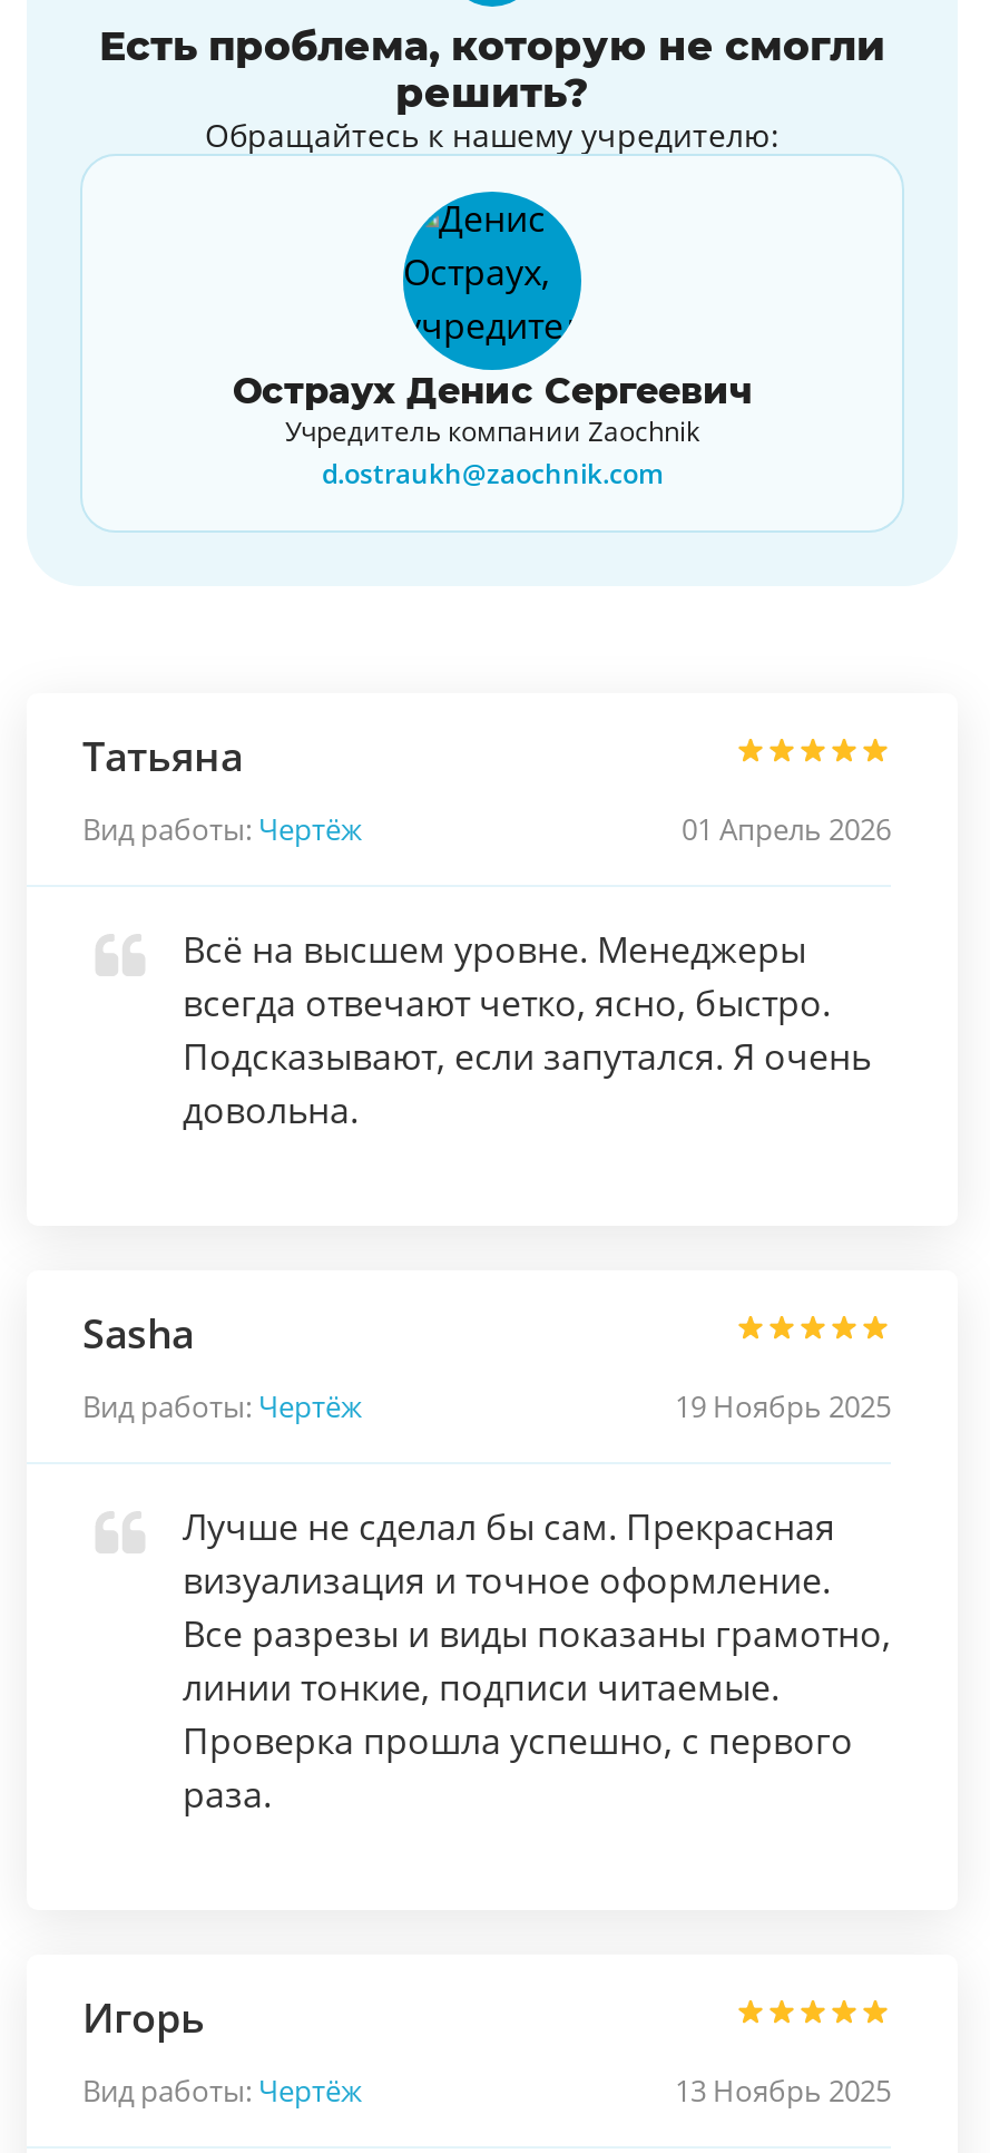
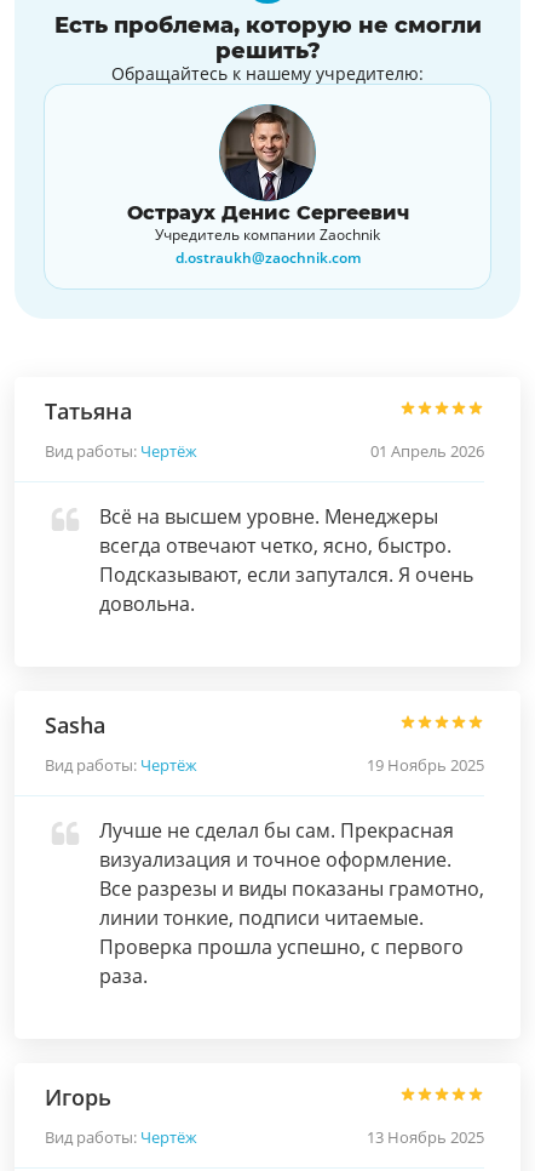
- [image]
+ [image]
